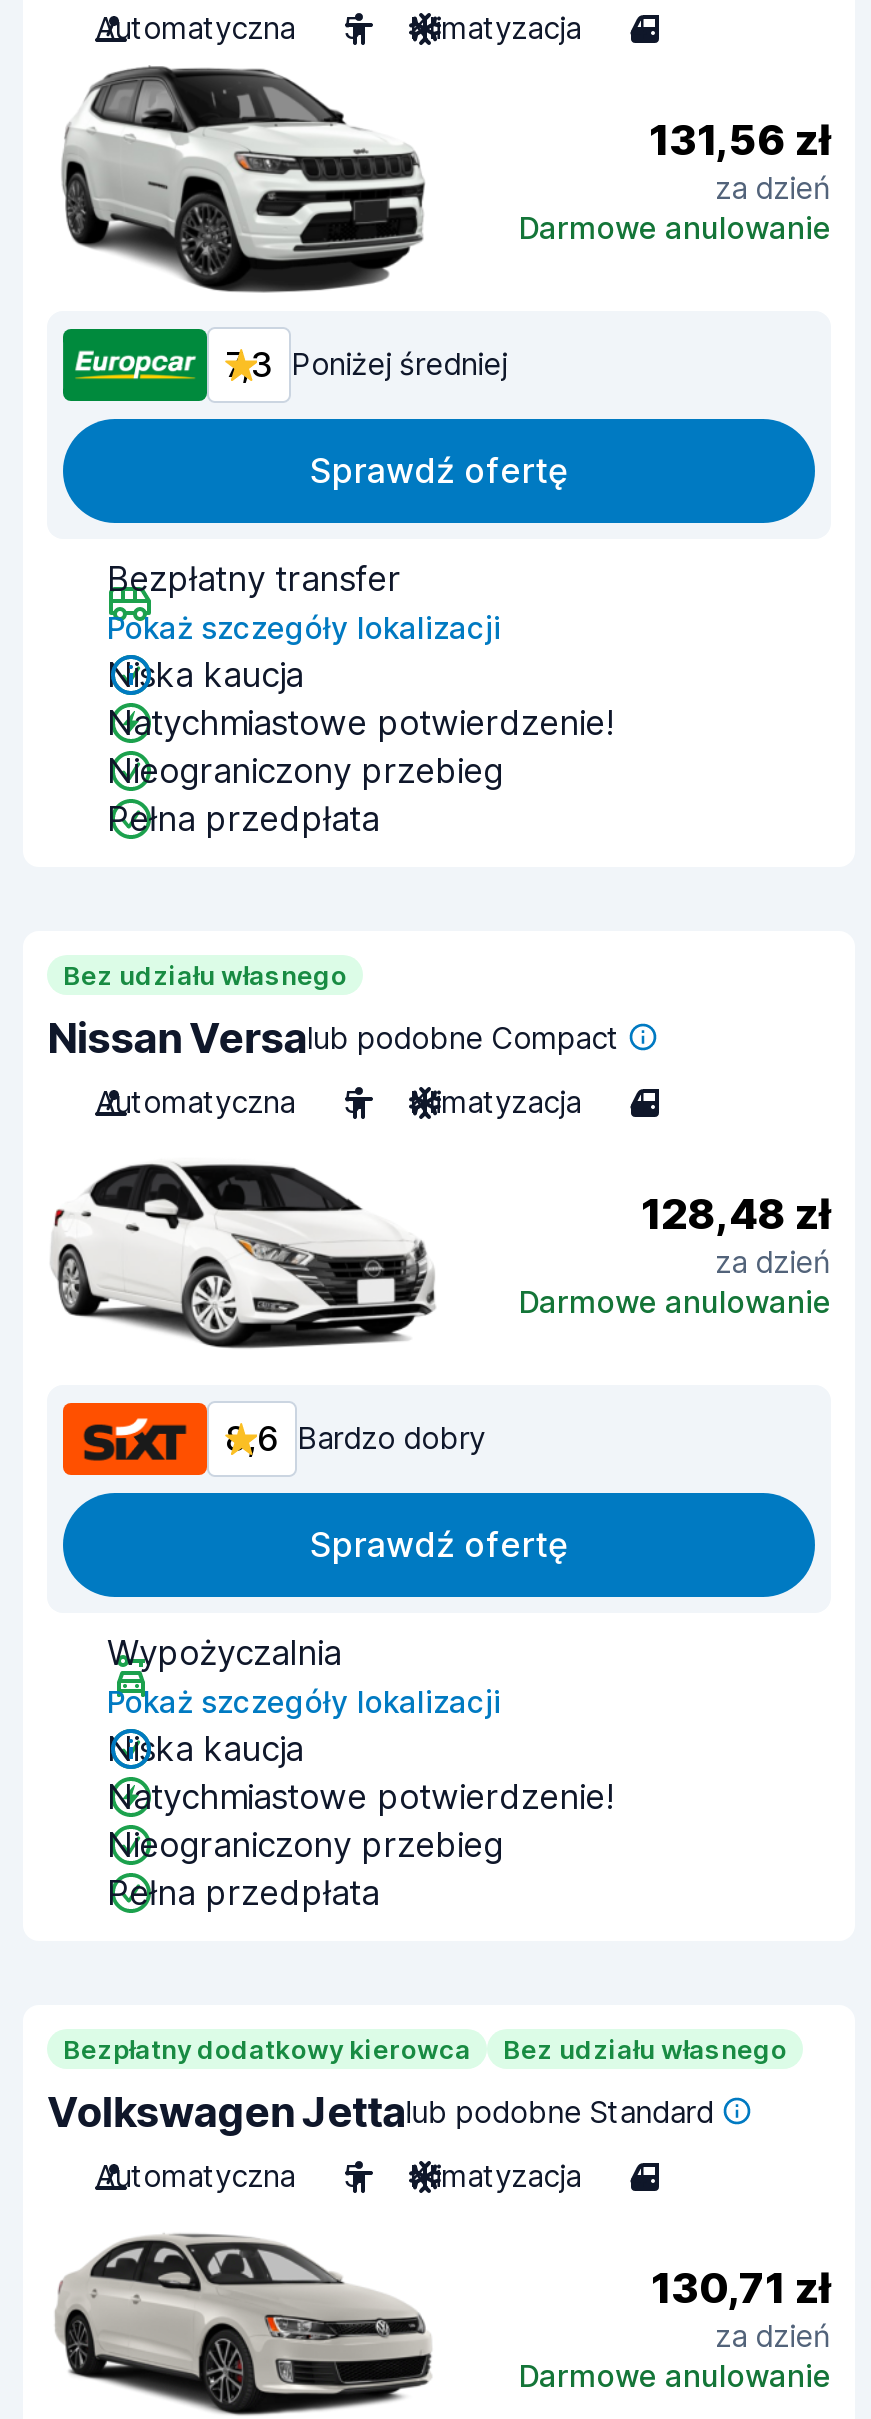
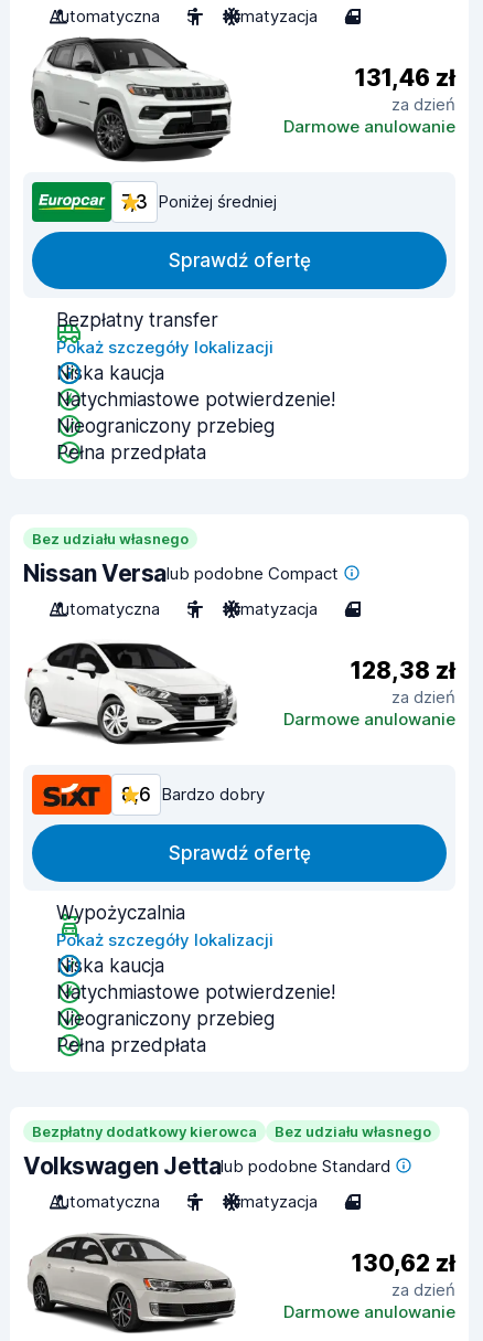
- 131,56 zł
+ 131,46 zł

- 128,48 zł
+ 128,38 zł

- 130,71 zł
+ 130,62 zł
